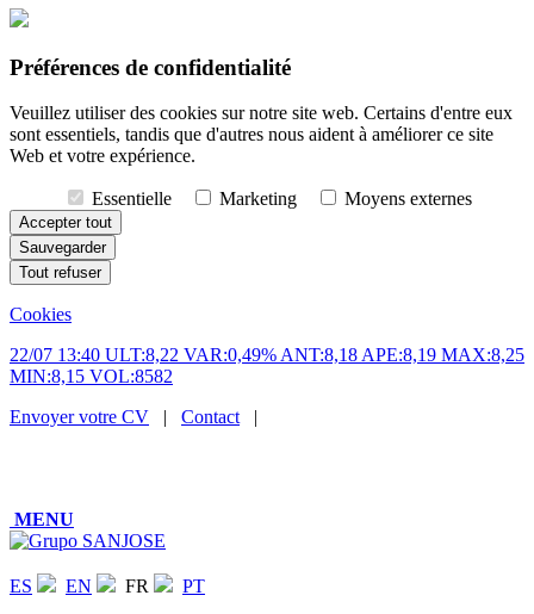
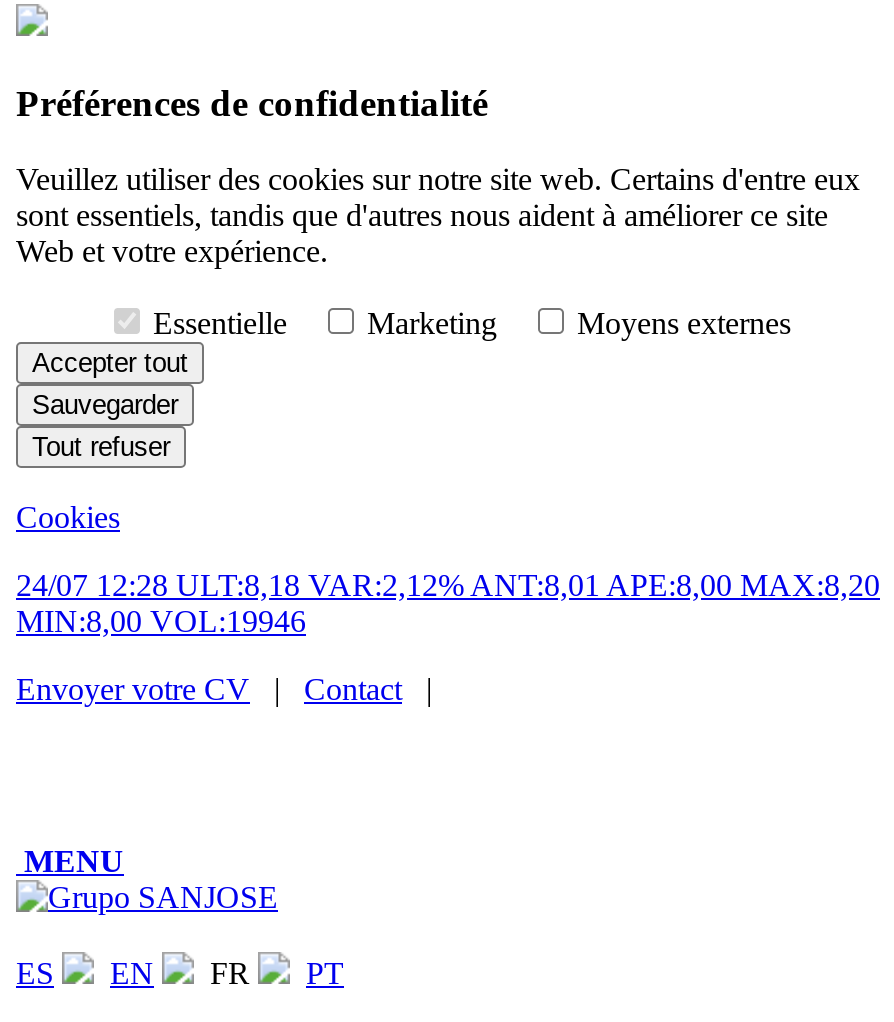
- 22/07 13:40 ULT:8,22 VAR:0,49% ANT:8,18 APE:8,19 MAX:8,25
- MIN:8,15 VOL:8582
+ 24/07 12:28 ULT:8,18 VAR:2,12% ANT:8,01 APE:8,00 MAX:8,20
+ MIN:8,00 VOL:19946
